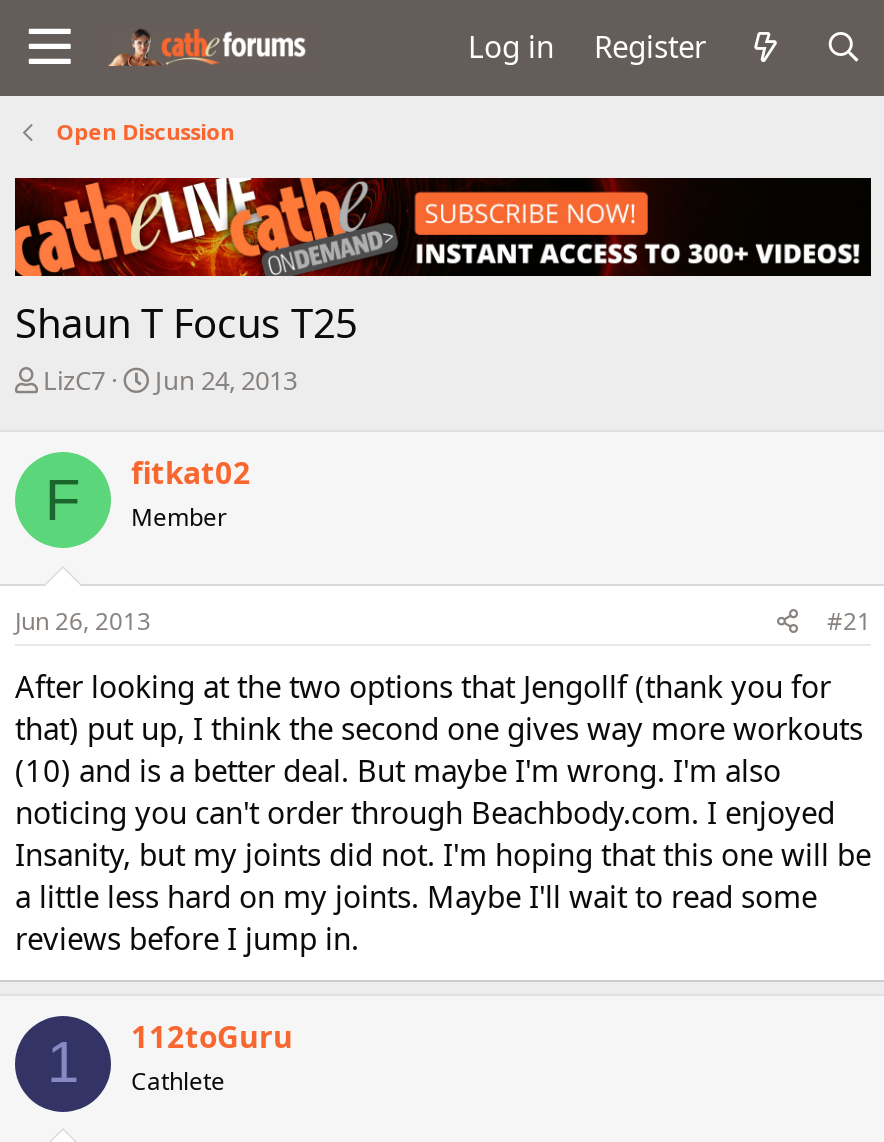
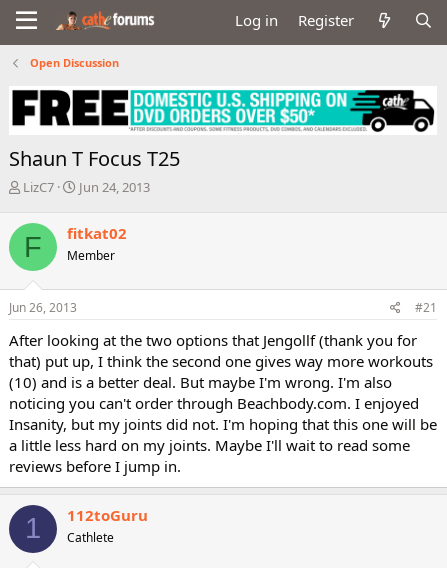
- [image]
+ [image]
